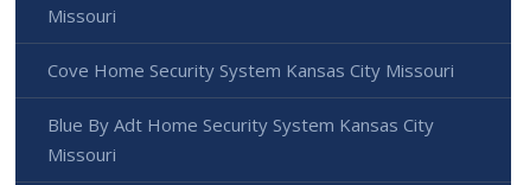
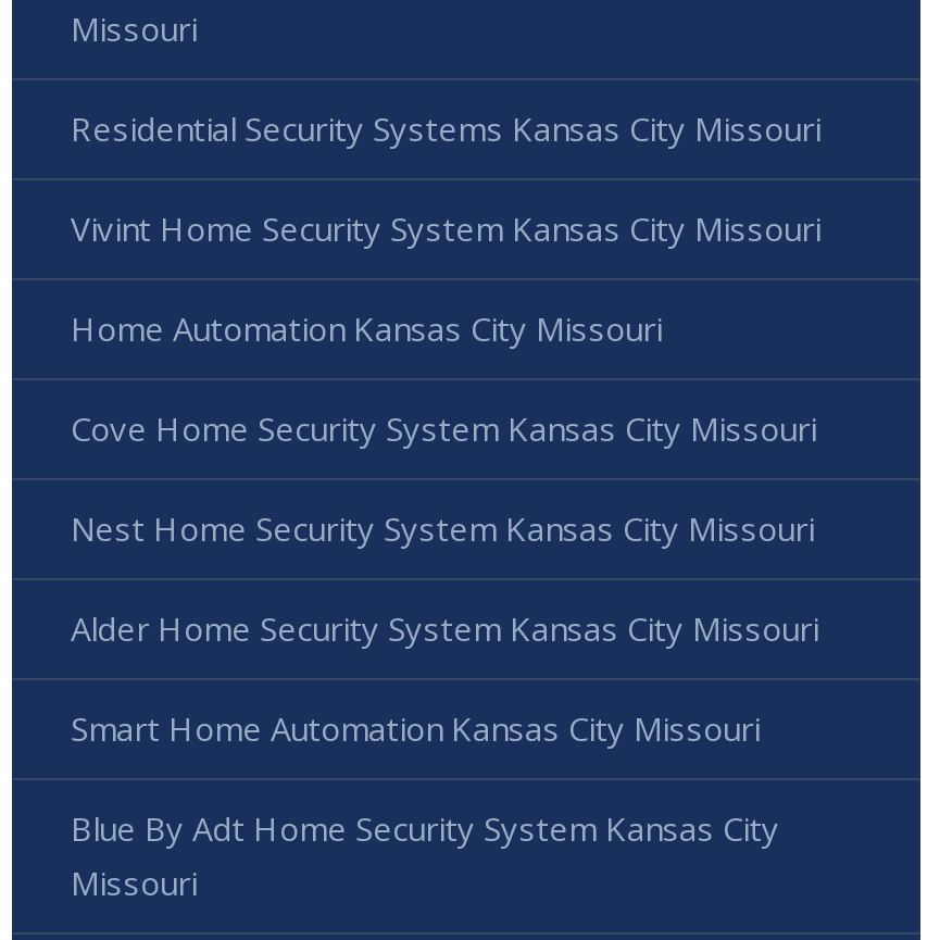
+ Residential Security Systems Kansas City Missouri
+ Vivint Home Security System Kansas City Missouri
+ Home Automation Kansas City Missouri

+ Nest Home Security System Kansas City Missouri
+ Alder Home Security System Kansas City Missouri
+ Smart Home Automation Kansas City Missouri
